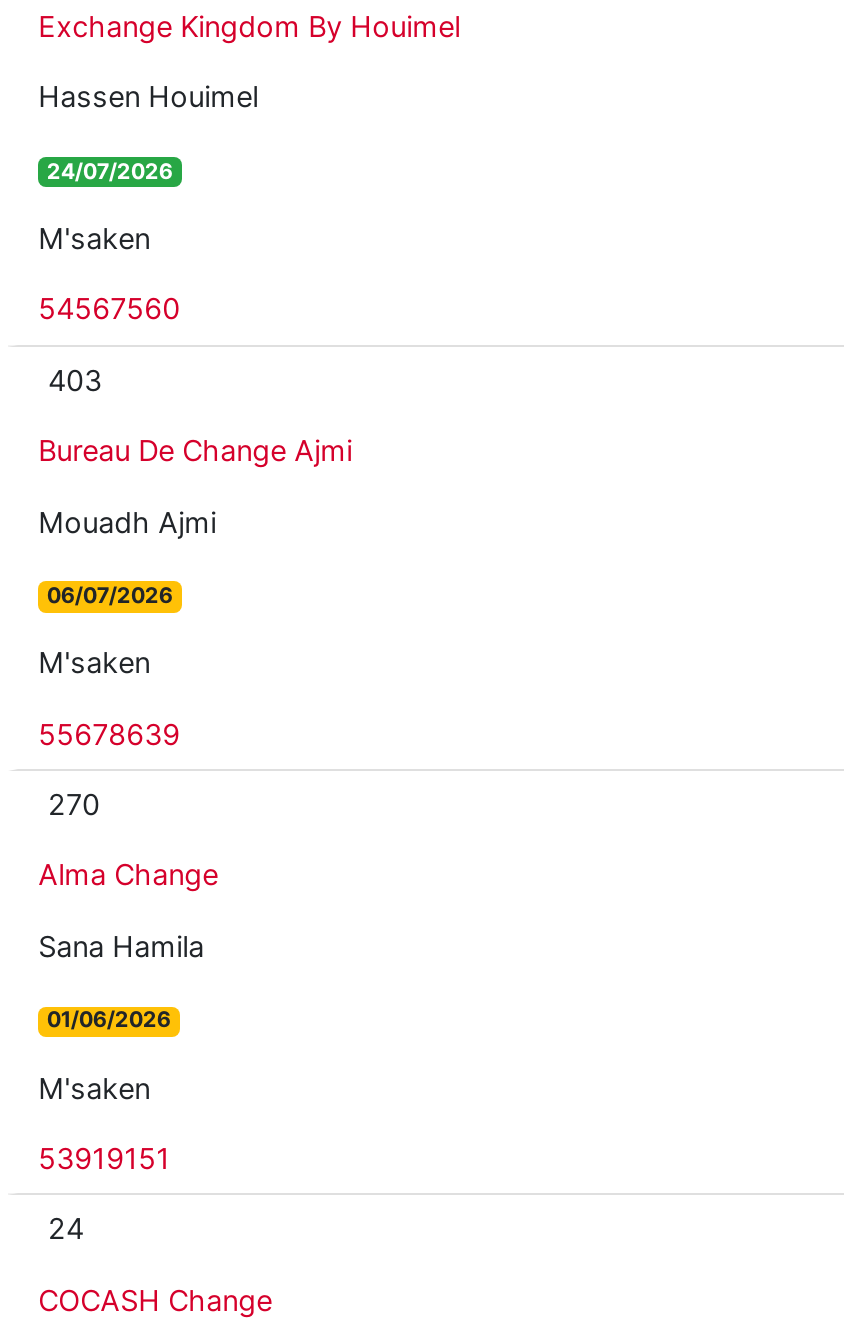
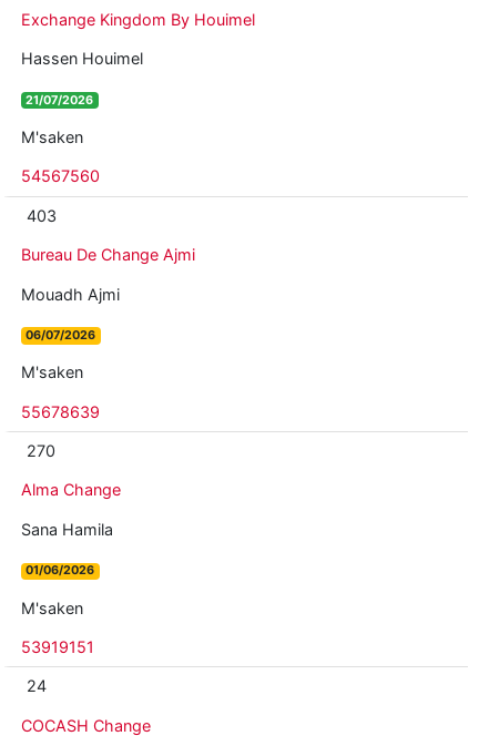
- 24/07/2026
+ 21/07/2026
